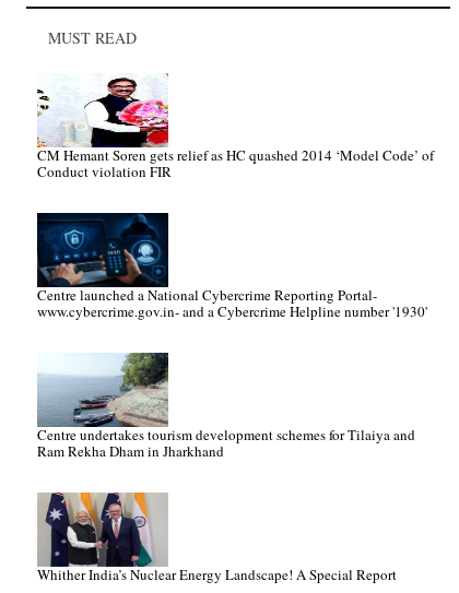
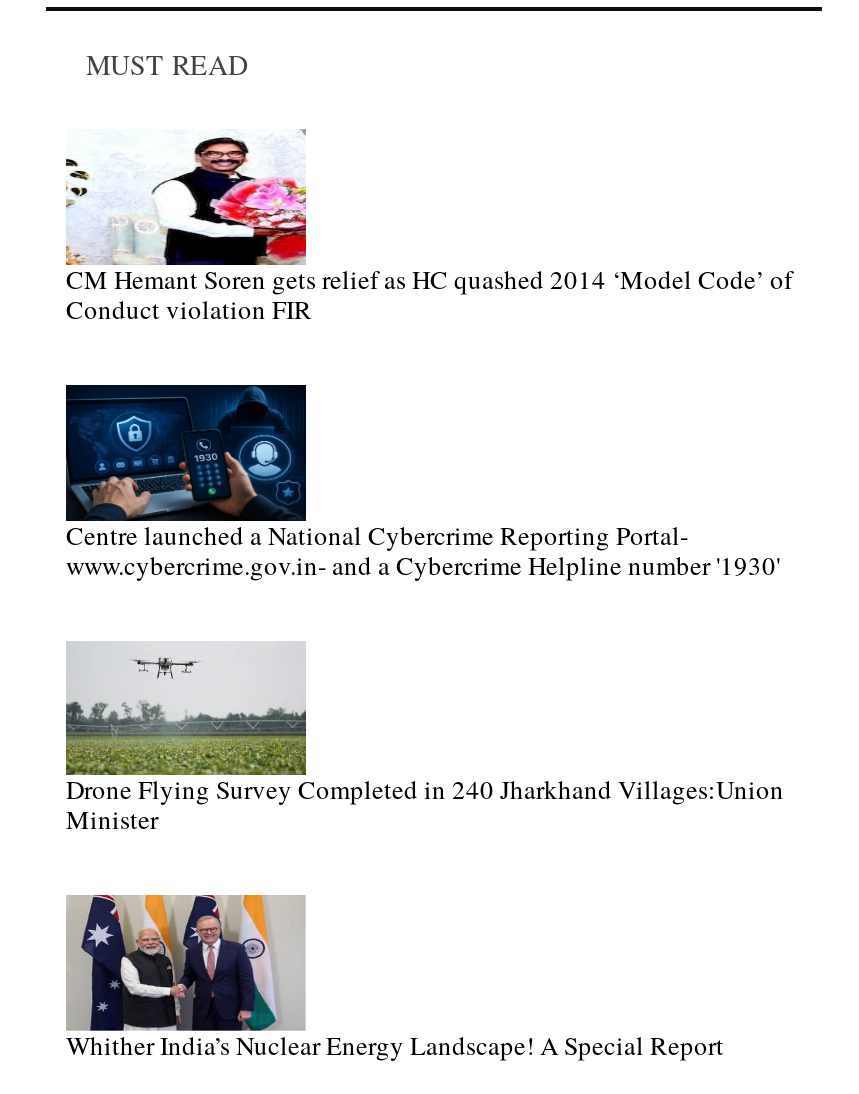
- [image]
- Centre undertakes tourism development schemes for Tilaiya and
- Ram Rekha Dham in Jharkhand
+ [image]
+ Drone Flying Survey Completed in 240 Jharkhand Villages:Union
+ Minister
